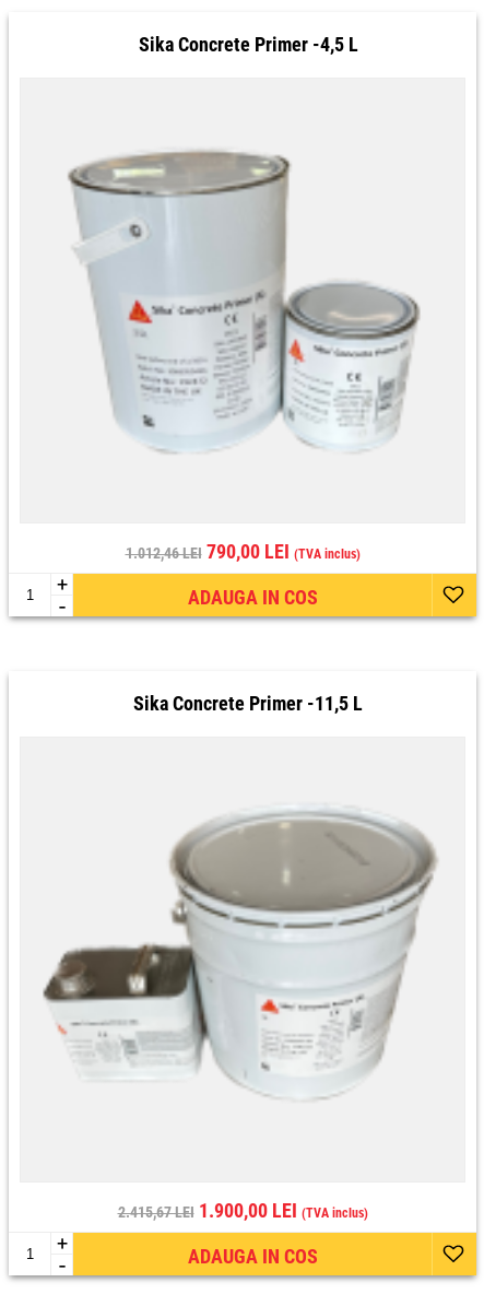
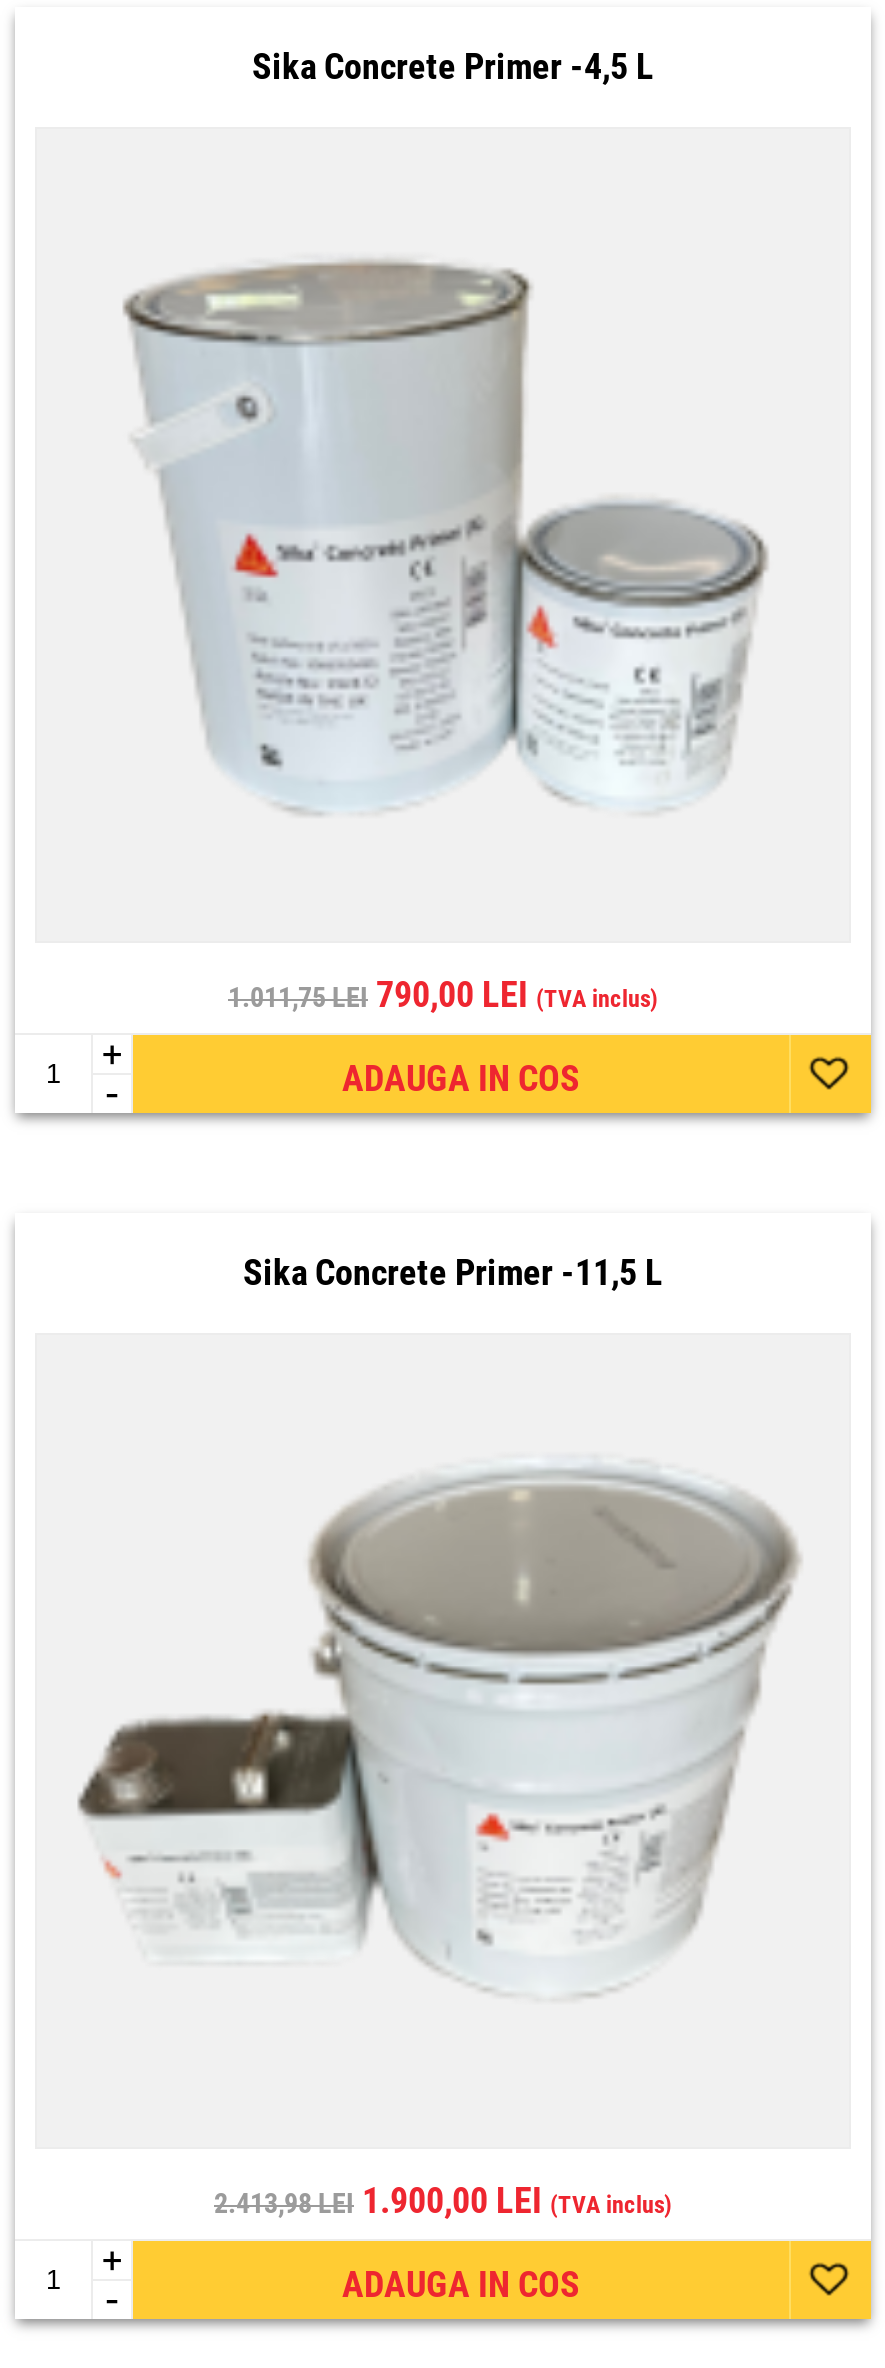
- 1.012,46 LEI 790,00 LEI (TVA inclus)
+ 1.011,75 LEI 790,00 LEI (TVA inclus)

- 2.415,67 LEI 1.900,00 LEI (TVA inclus)
+ 2.413,98 LEI 1.900,00 LEI (TVA inclus)
